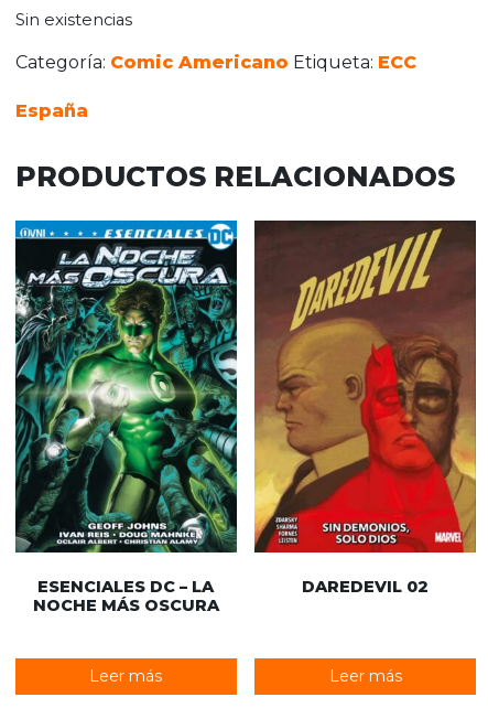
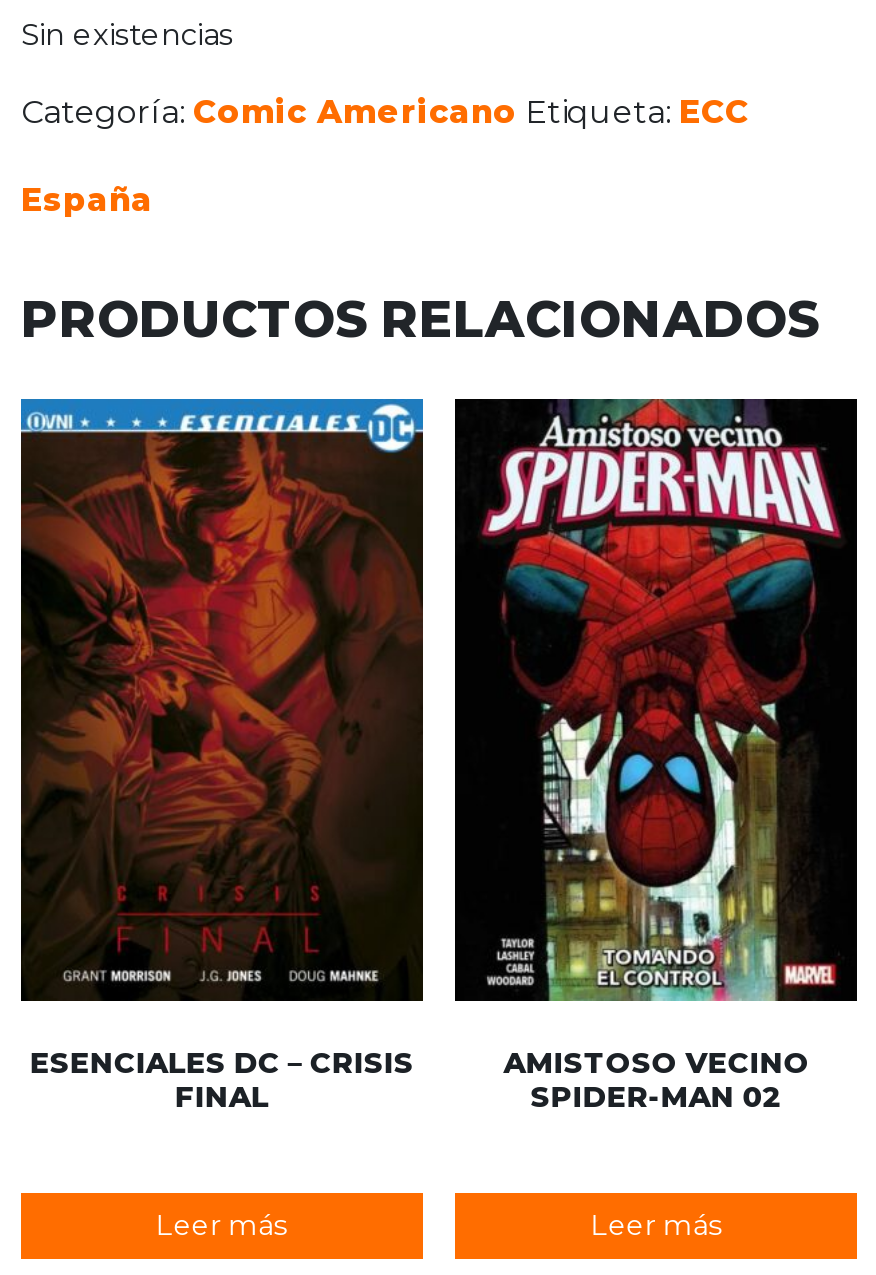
- [image]
- ESENCIALES DC – LA
- NOCHE MÁS OSCURA
+ [image]
+ ESENCIALES DC – CRISIS
+ FINAL

- [image]
- DAREDEVIL 02
+ [image]
+ AMISTOSO VECINO
+ SPIDER-MAN 02
